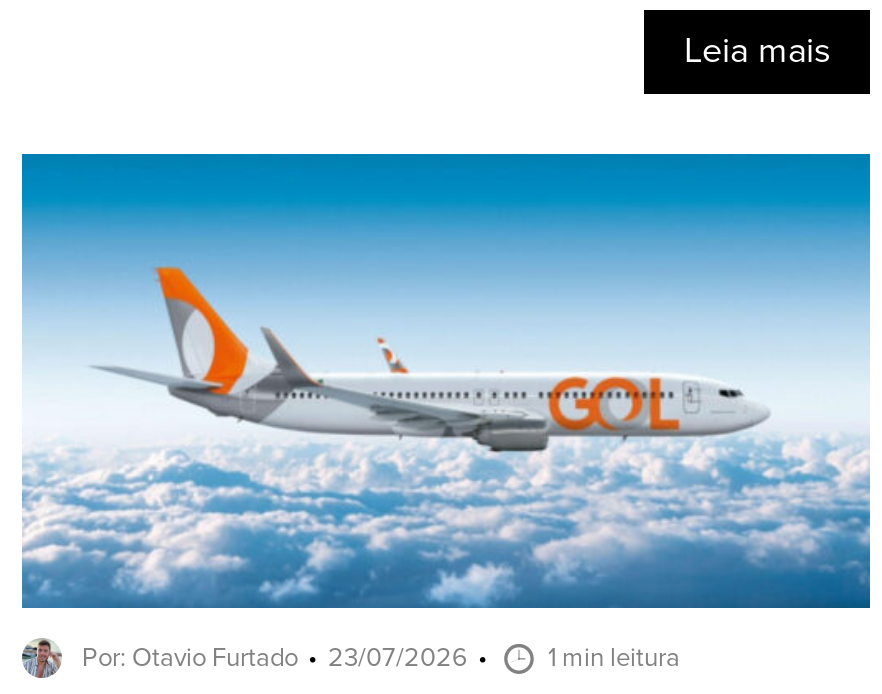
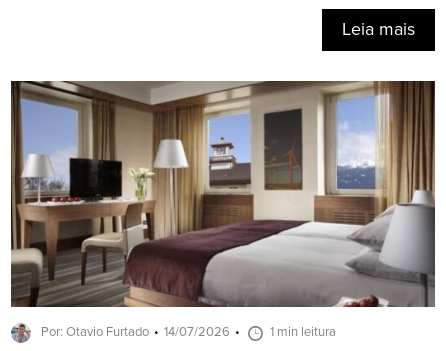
- [image]
- Por: Otavio Furtado 23/07/2026
+ [image]
+ Por: Otavio Furtado 14/07/2026
